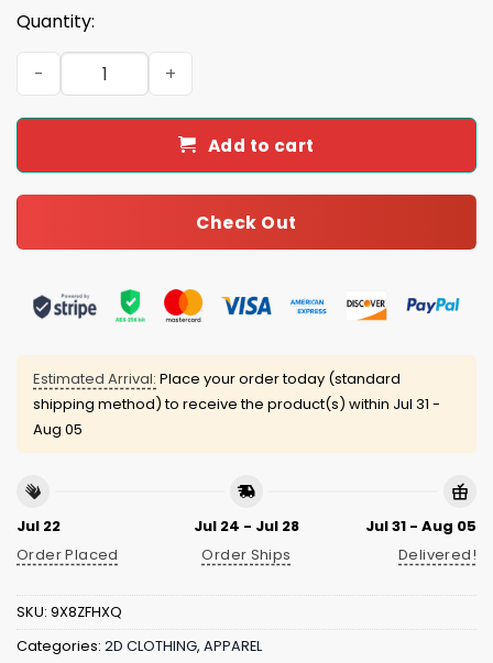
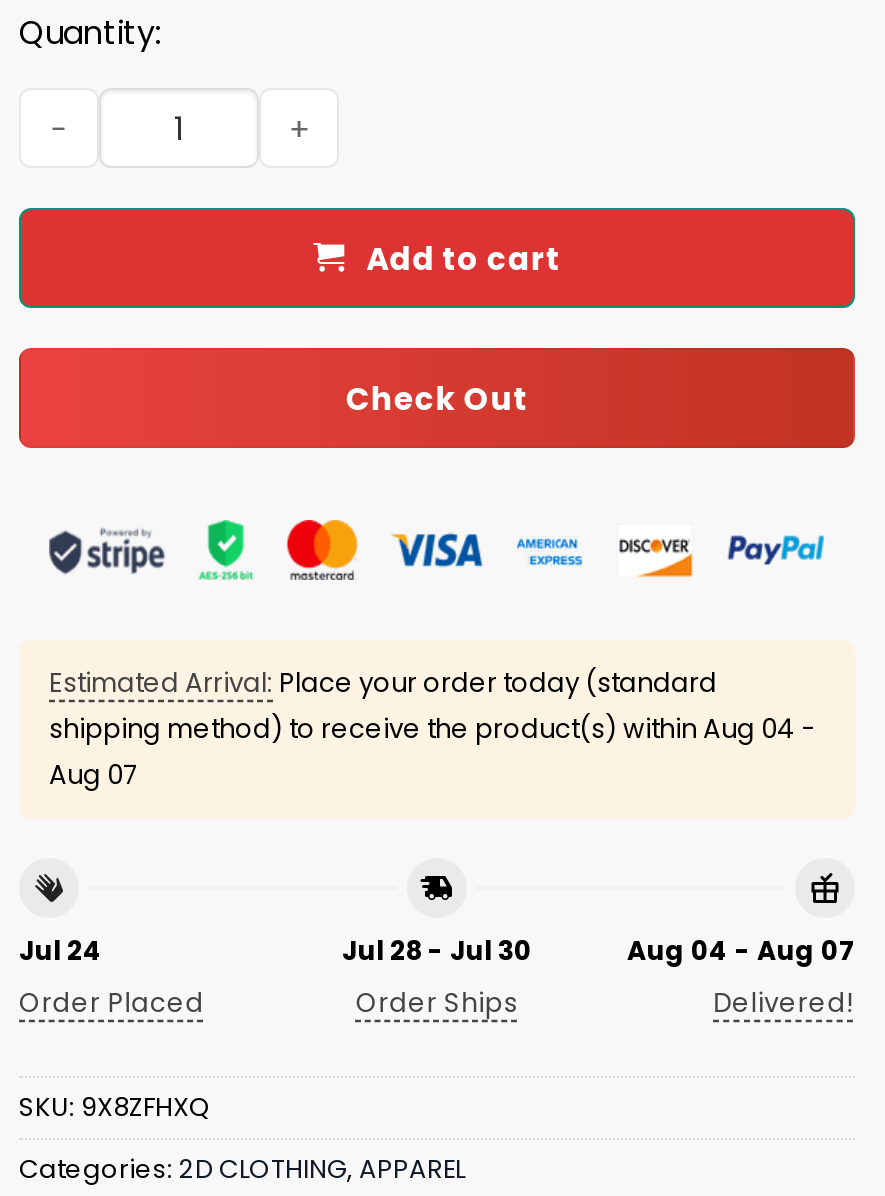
- shipping method) to receive the product(s) within Jul 31 -
+ shipping method) to receive the product(s) within Aug 04 -

- Aug 05
+ Aug 07

- Jul 22
+ Jul 24

- Jul 24 - Jul 28
+ Jul 28 - Jul 30

- Jul 31 - Aug 05
+ Aug 04 - Aug 07
